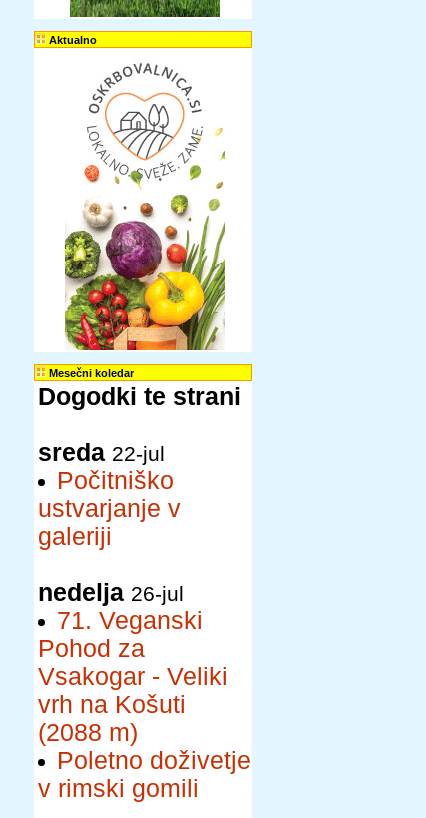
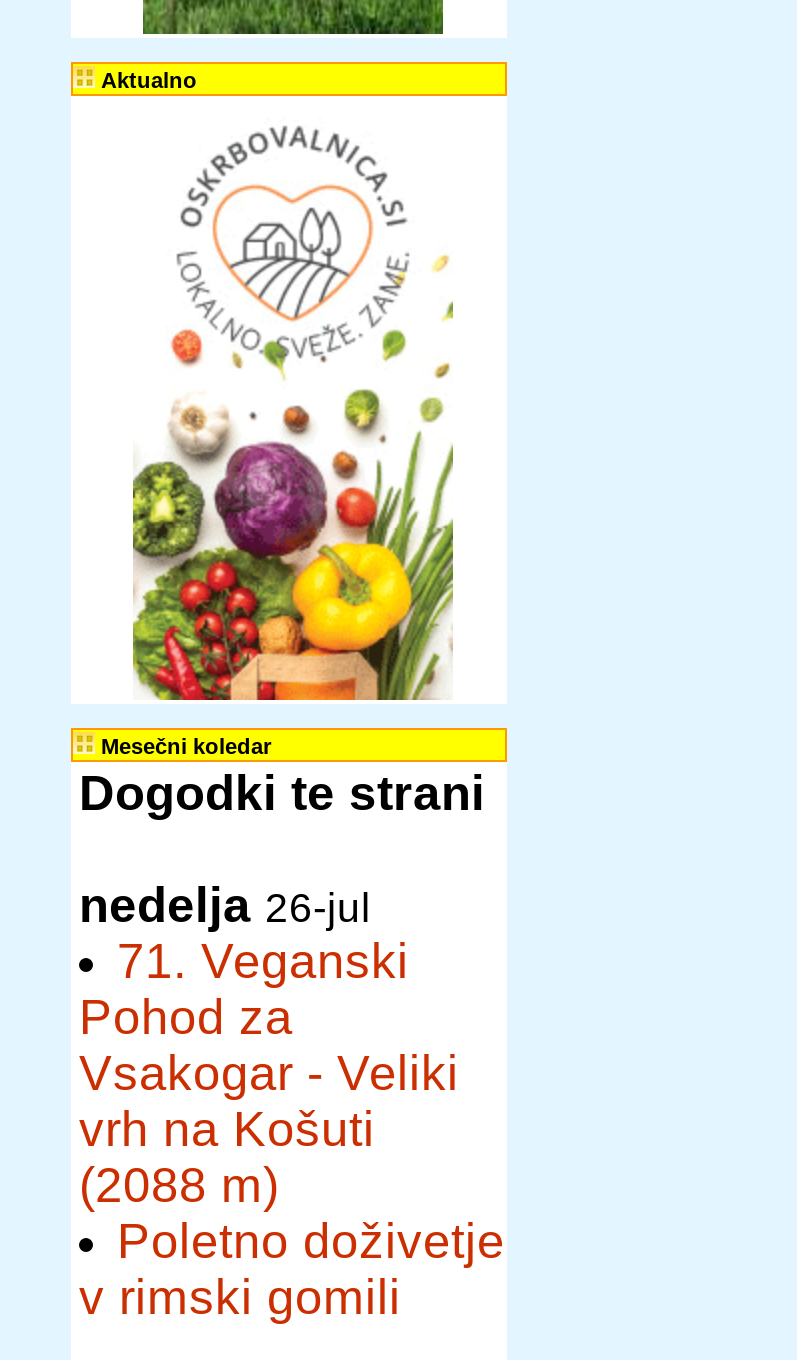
- sreda 22-jul
- Počitniško
- ustvarjanje v
- galeriji
